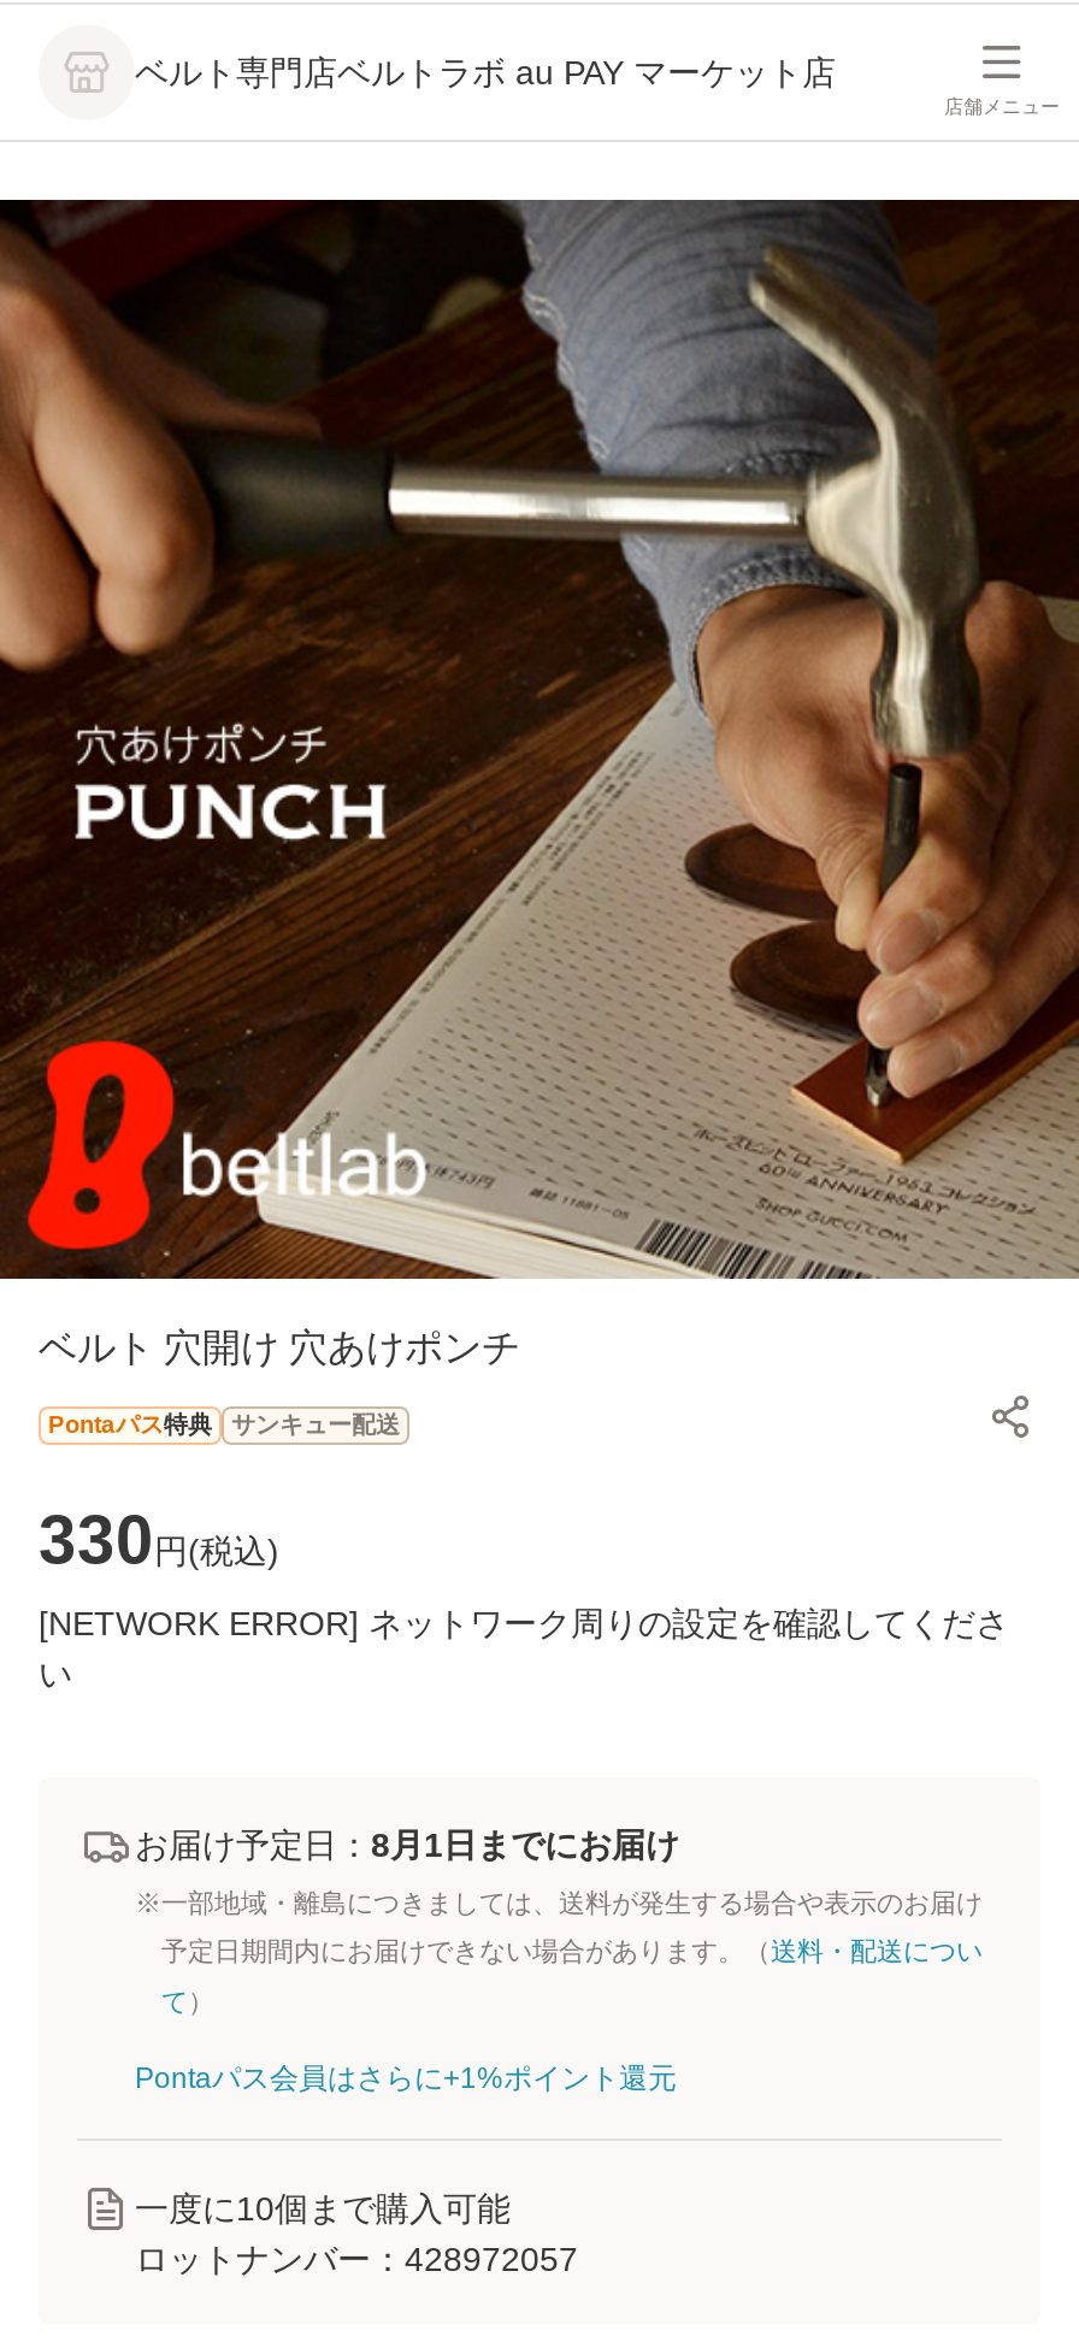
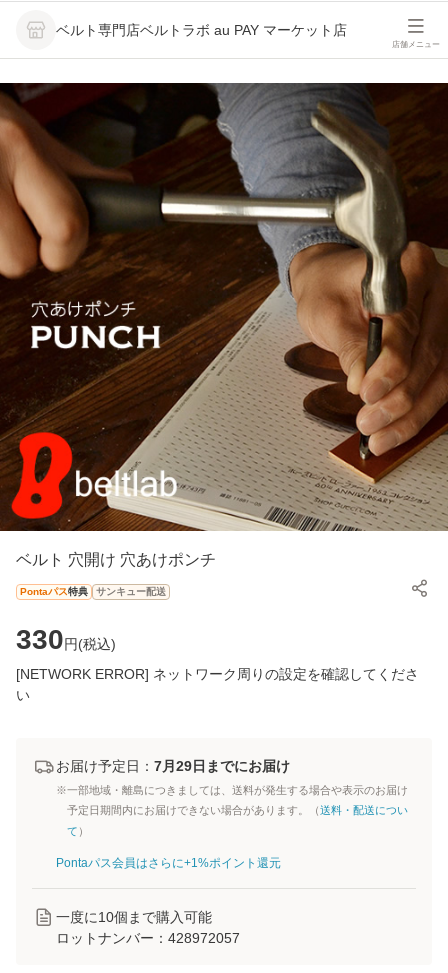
- お届け予定日：8月1日までにお届け
+ お届け予定日：7月29日までにお届け
